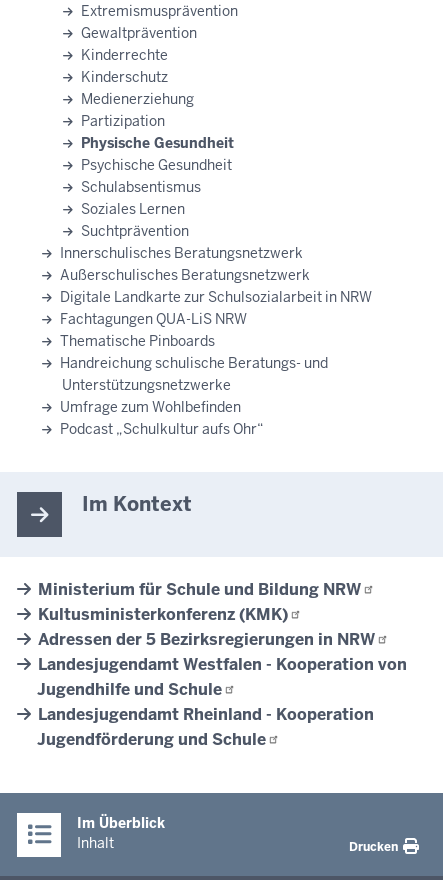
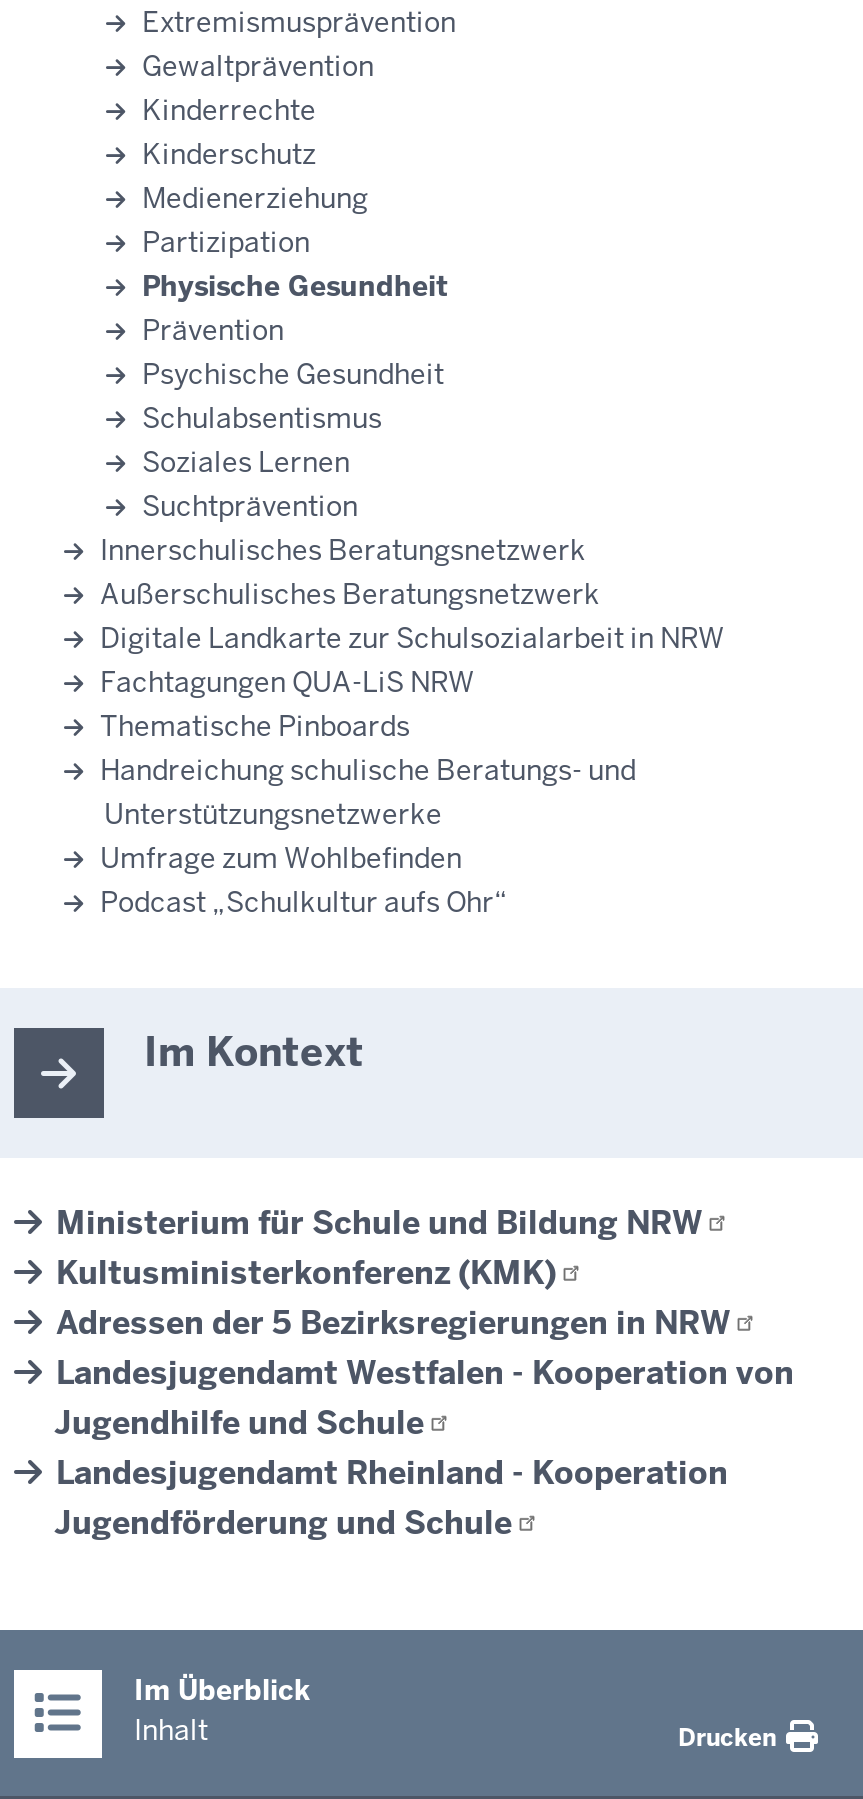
+ Prävention
